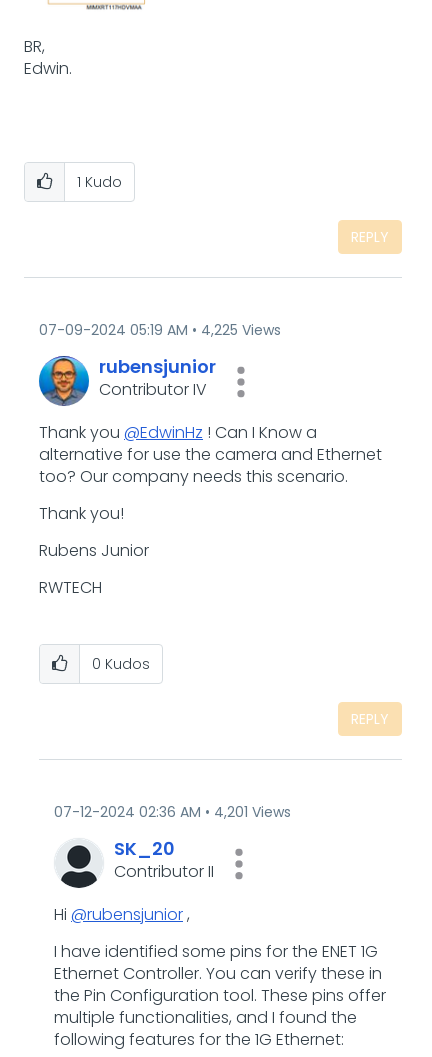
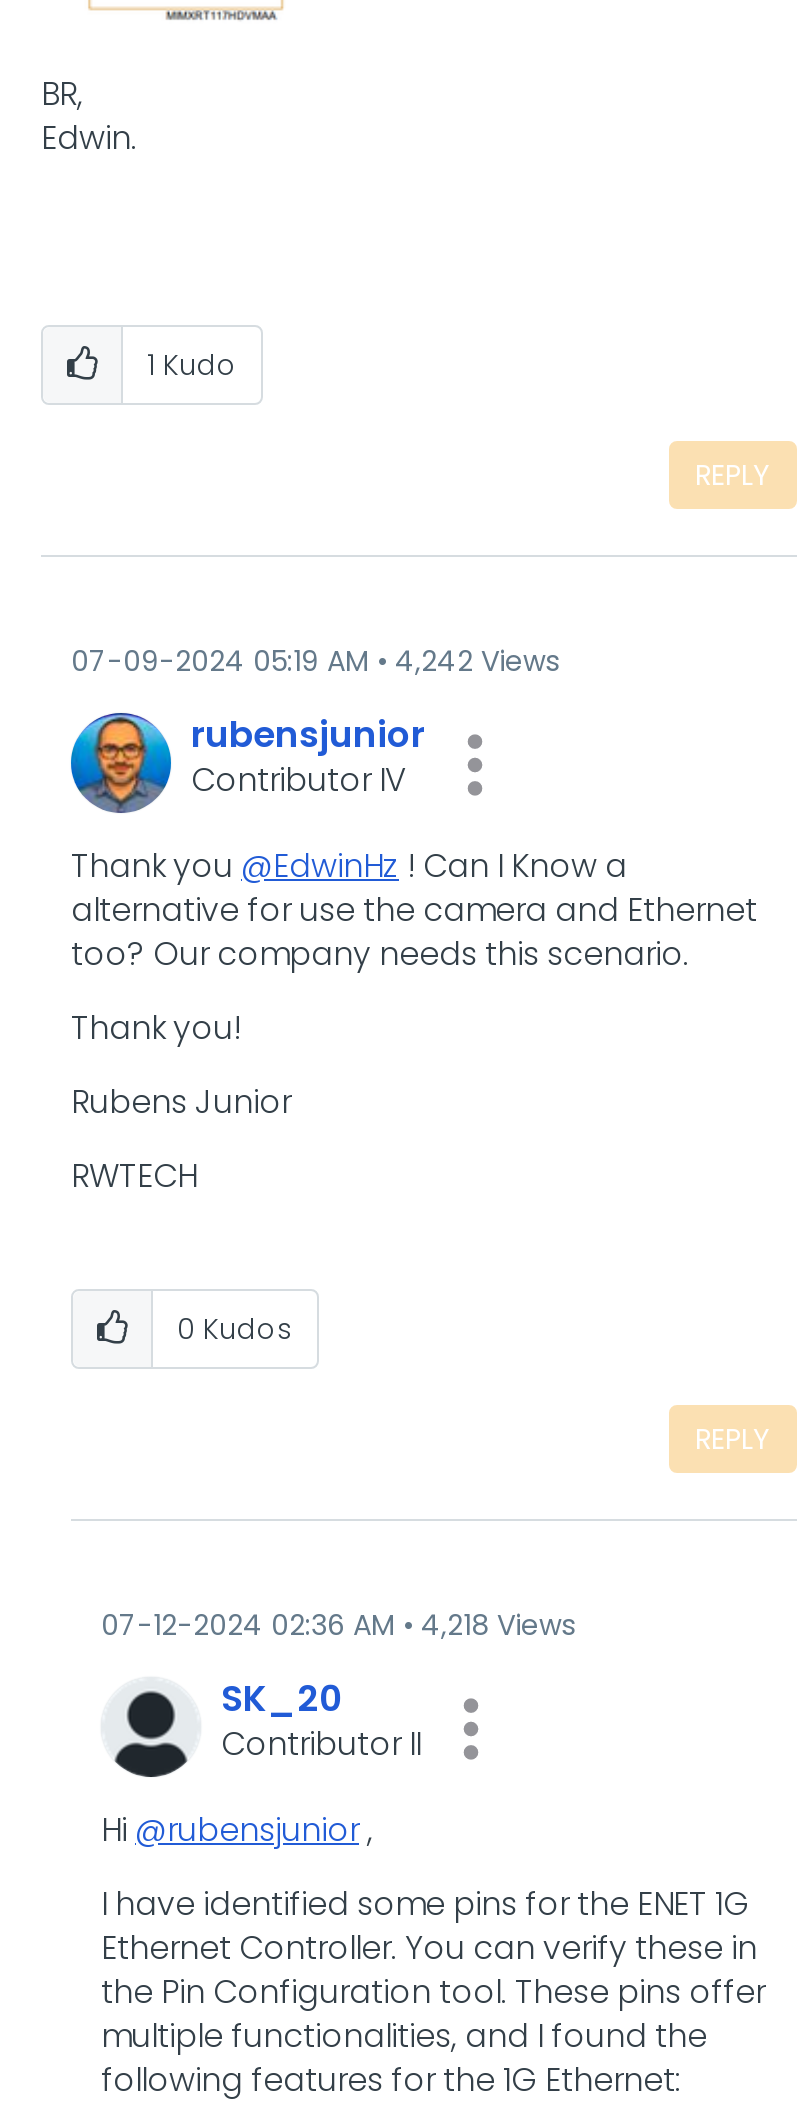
- 07-09-2024 05:19 AM 4,225 Views
+ 07-09-2024 05:19 AM 4,242 Views

- 07-12-2024 02:36 AM 4,201 Views
+ 07-12-2024 02:36 AM 4,218 Views
